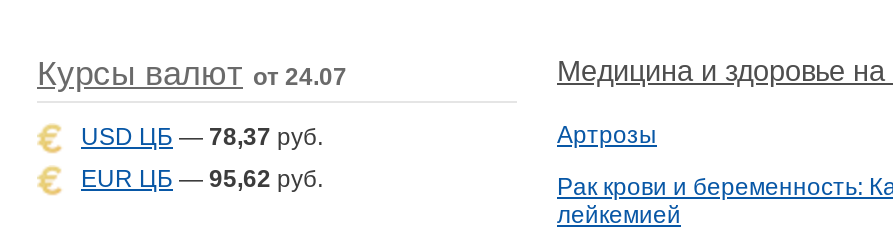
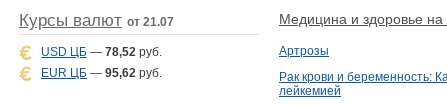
- Курсы валют от 24.07
+ Курсы валют от 21.07

- USD ЦБ — 78,37 руб.
+ USD ЦБ — 78,52 руб.
